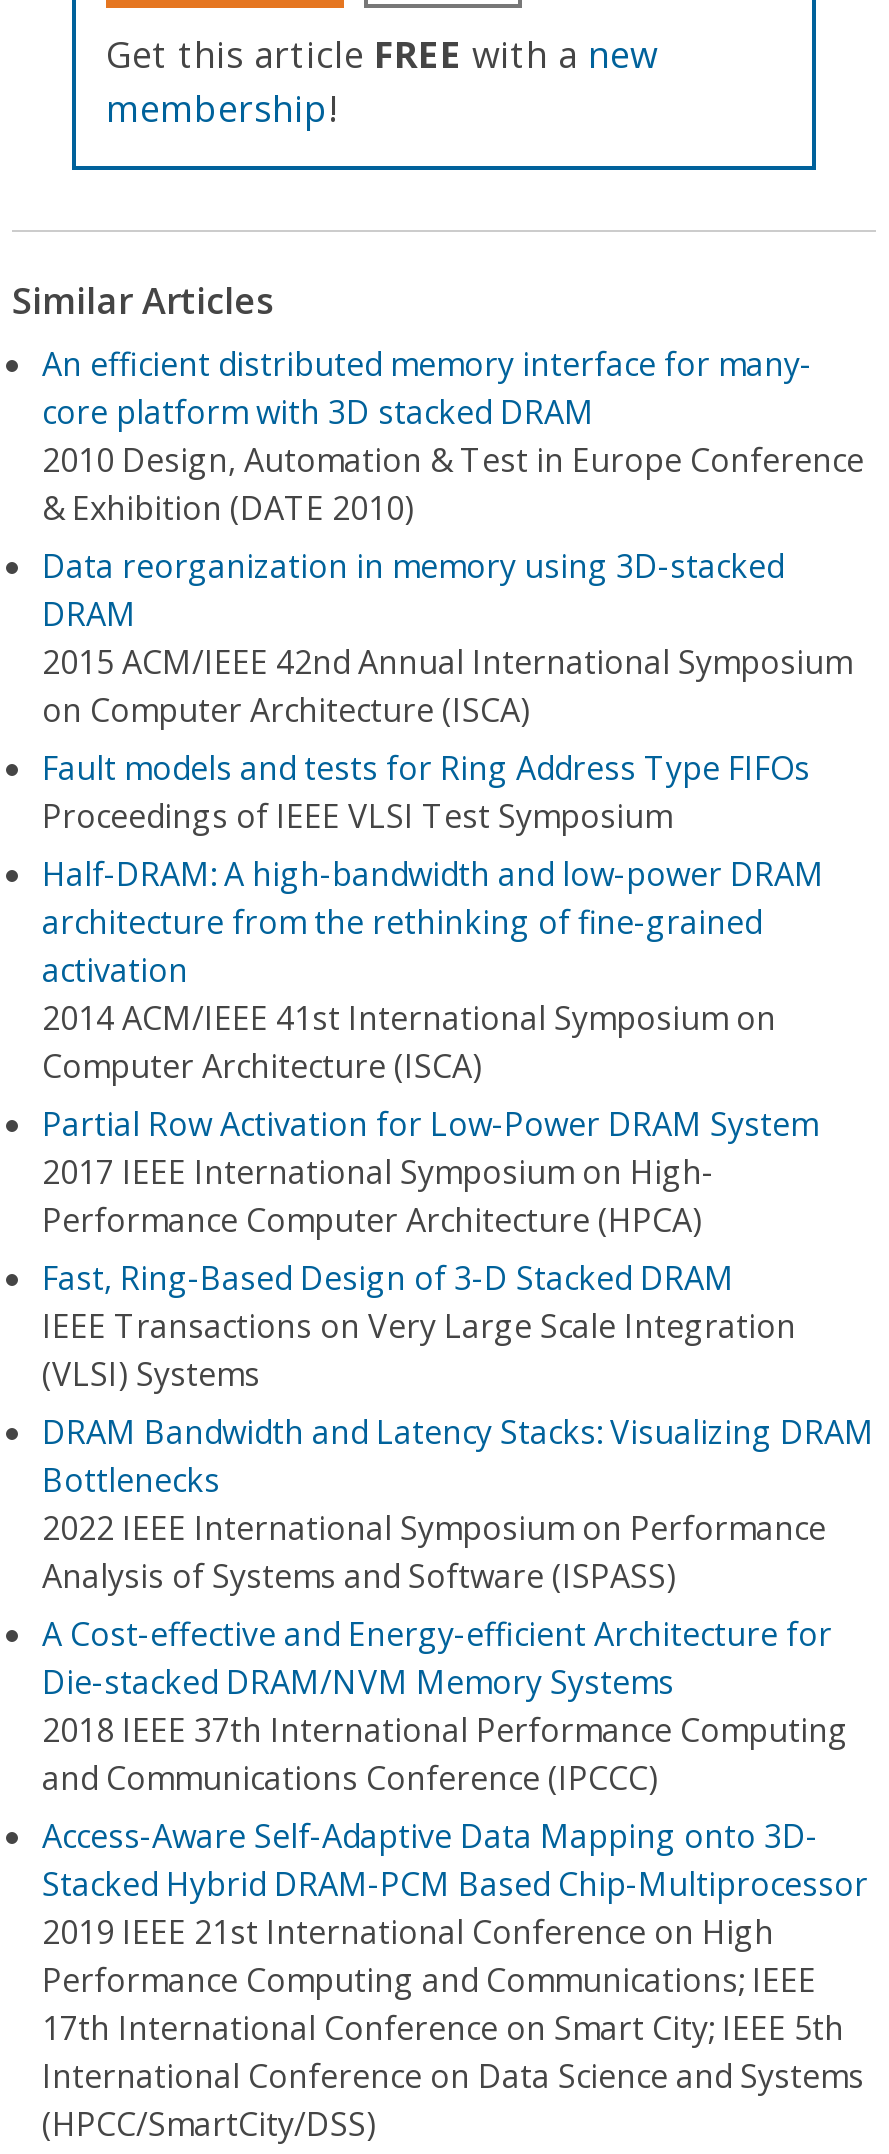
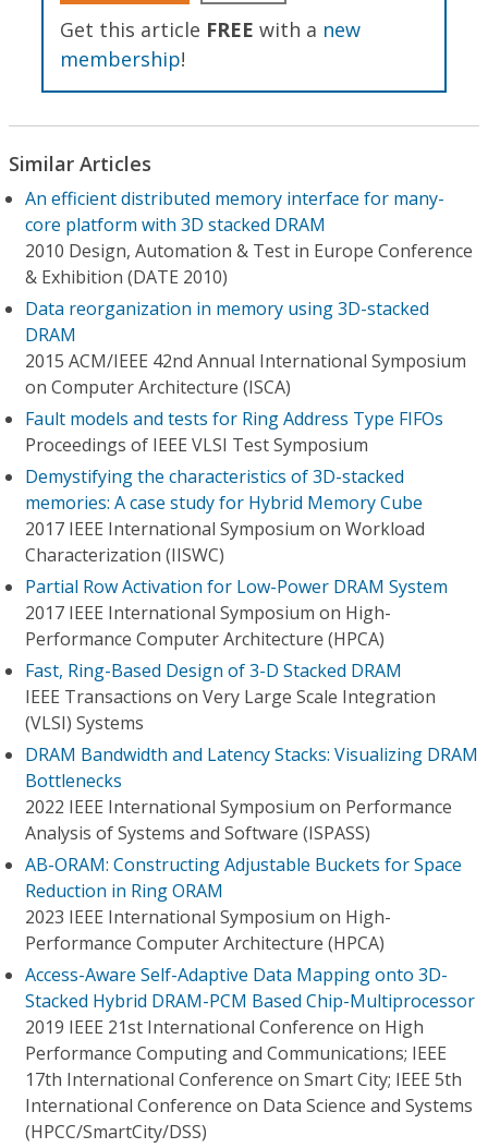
- Half-DRAM: A high-bandwidth and low-power DRAM
- architecture from the rethinking of fine-grained
- activation
- 2014 ACM/IEEE 41st International Symposium on
- Computer Architecture (ISCA)
+ Demystifying the characteristics of 3D-stacked
+ memories: A case study for Hybrid Memory Cube
+ 2017 IEEE International Symposium on Workload
+ Characterization (IISWC)

- A Cost-effective and Energy-efficient Architecture for
- Die-stacked DRAM/NVM Memory Systems
- 2018 IEEE 37th International Performance Computing
- and Communications Conference (IPCCC)
+ AB-ORAM: Constructing Adjustable Buckets for Space
+ Reduction in Ring ORAM
+ 2023 IEEE International Symposium on High-
+ Performance Computer Architecture (HPCA)
